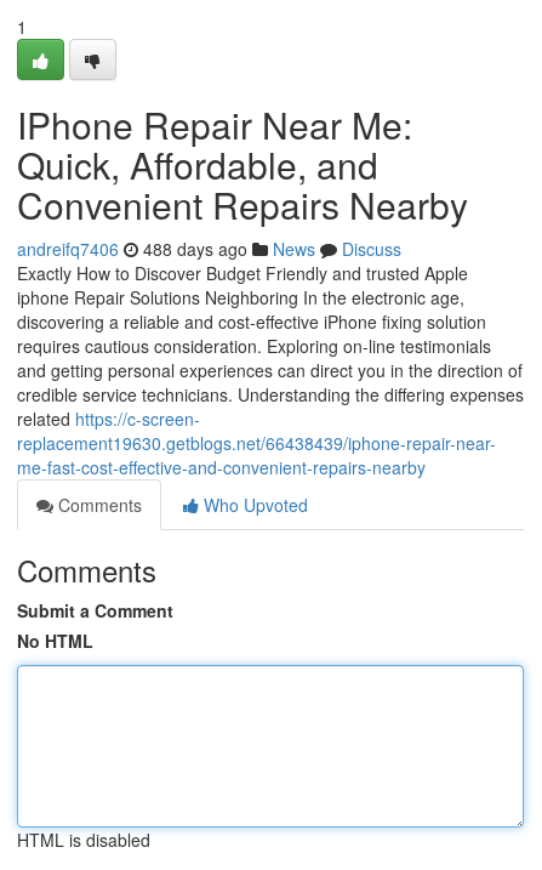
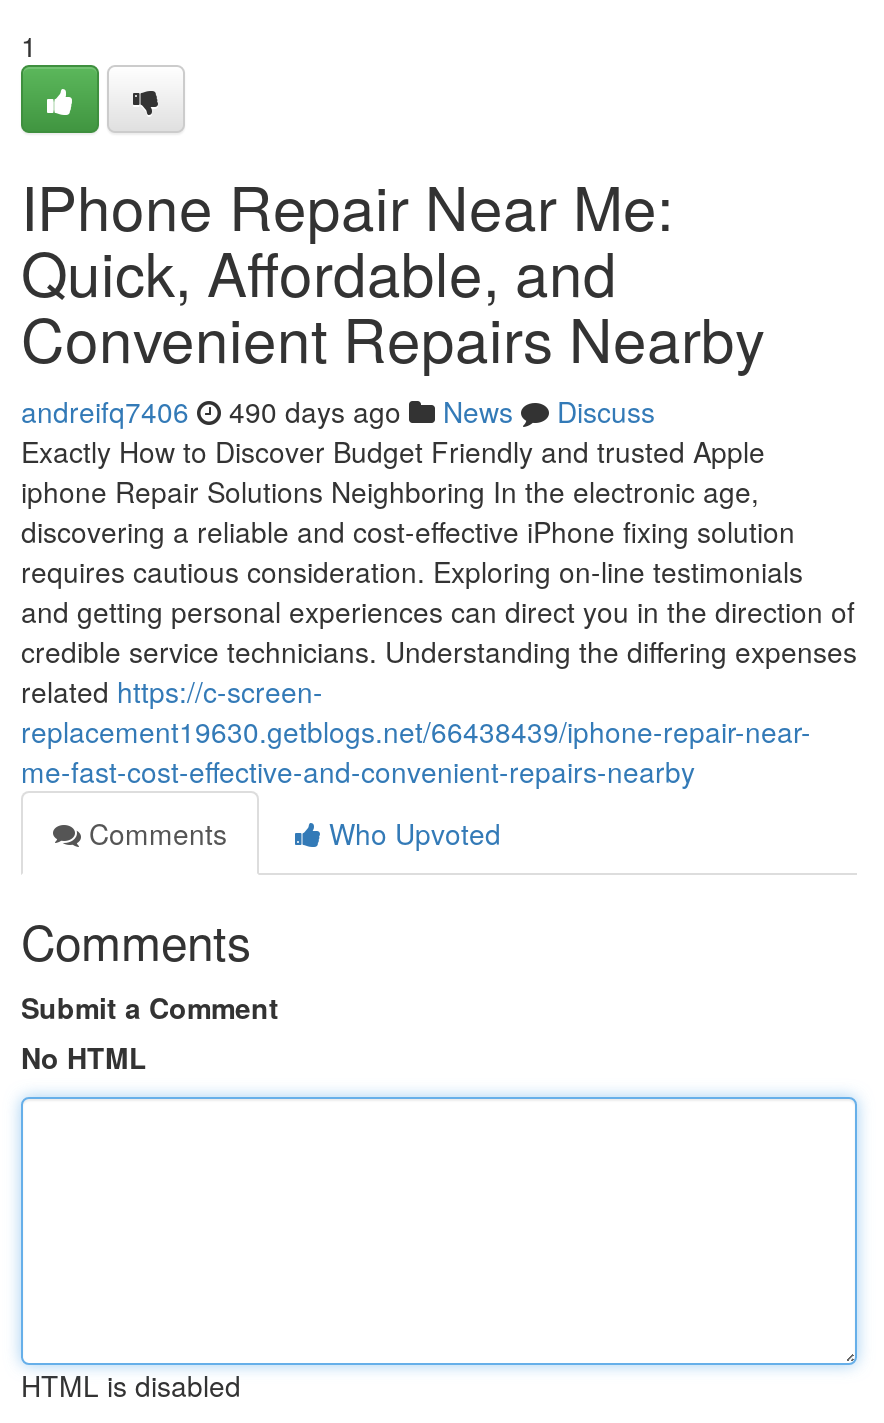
- andreifq7406 488 days ago News Discuss
+ andreifq7406 490 days ago News Discuss
